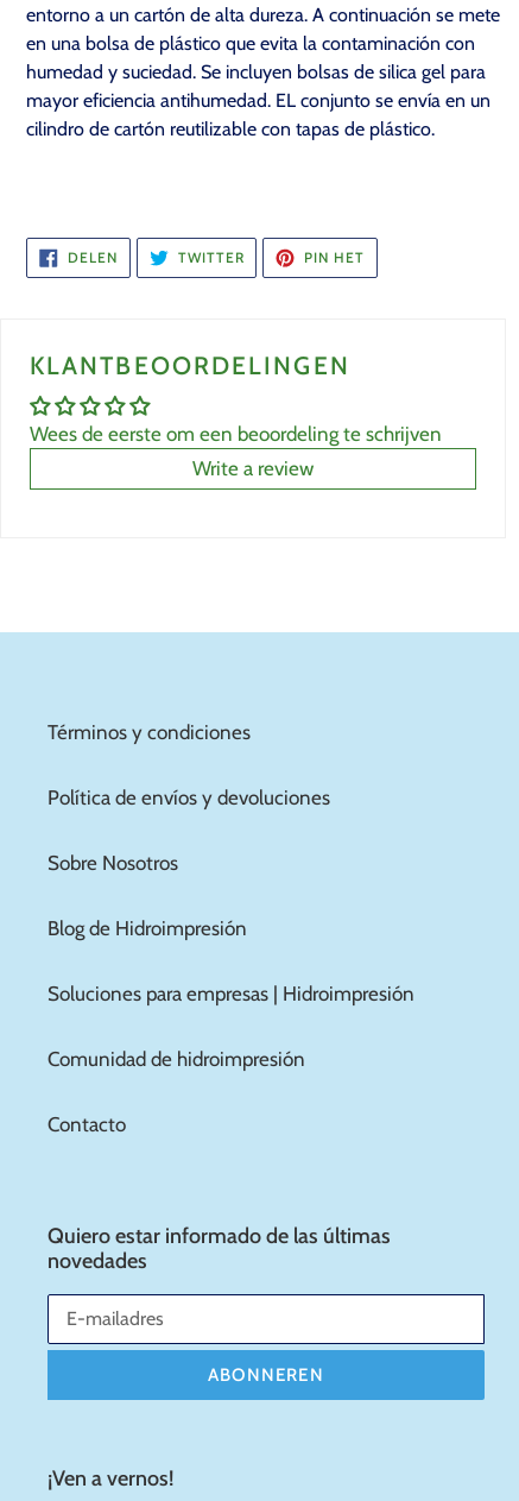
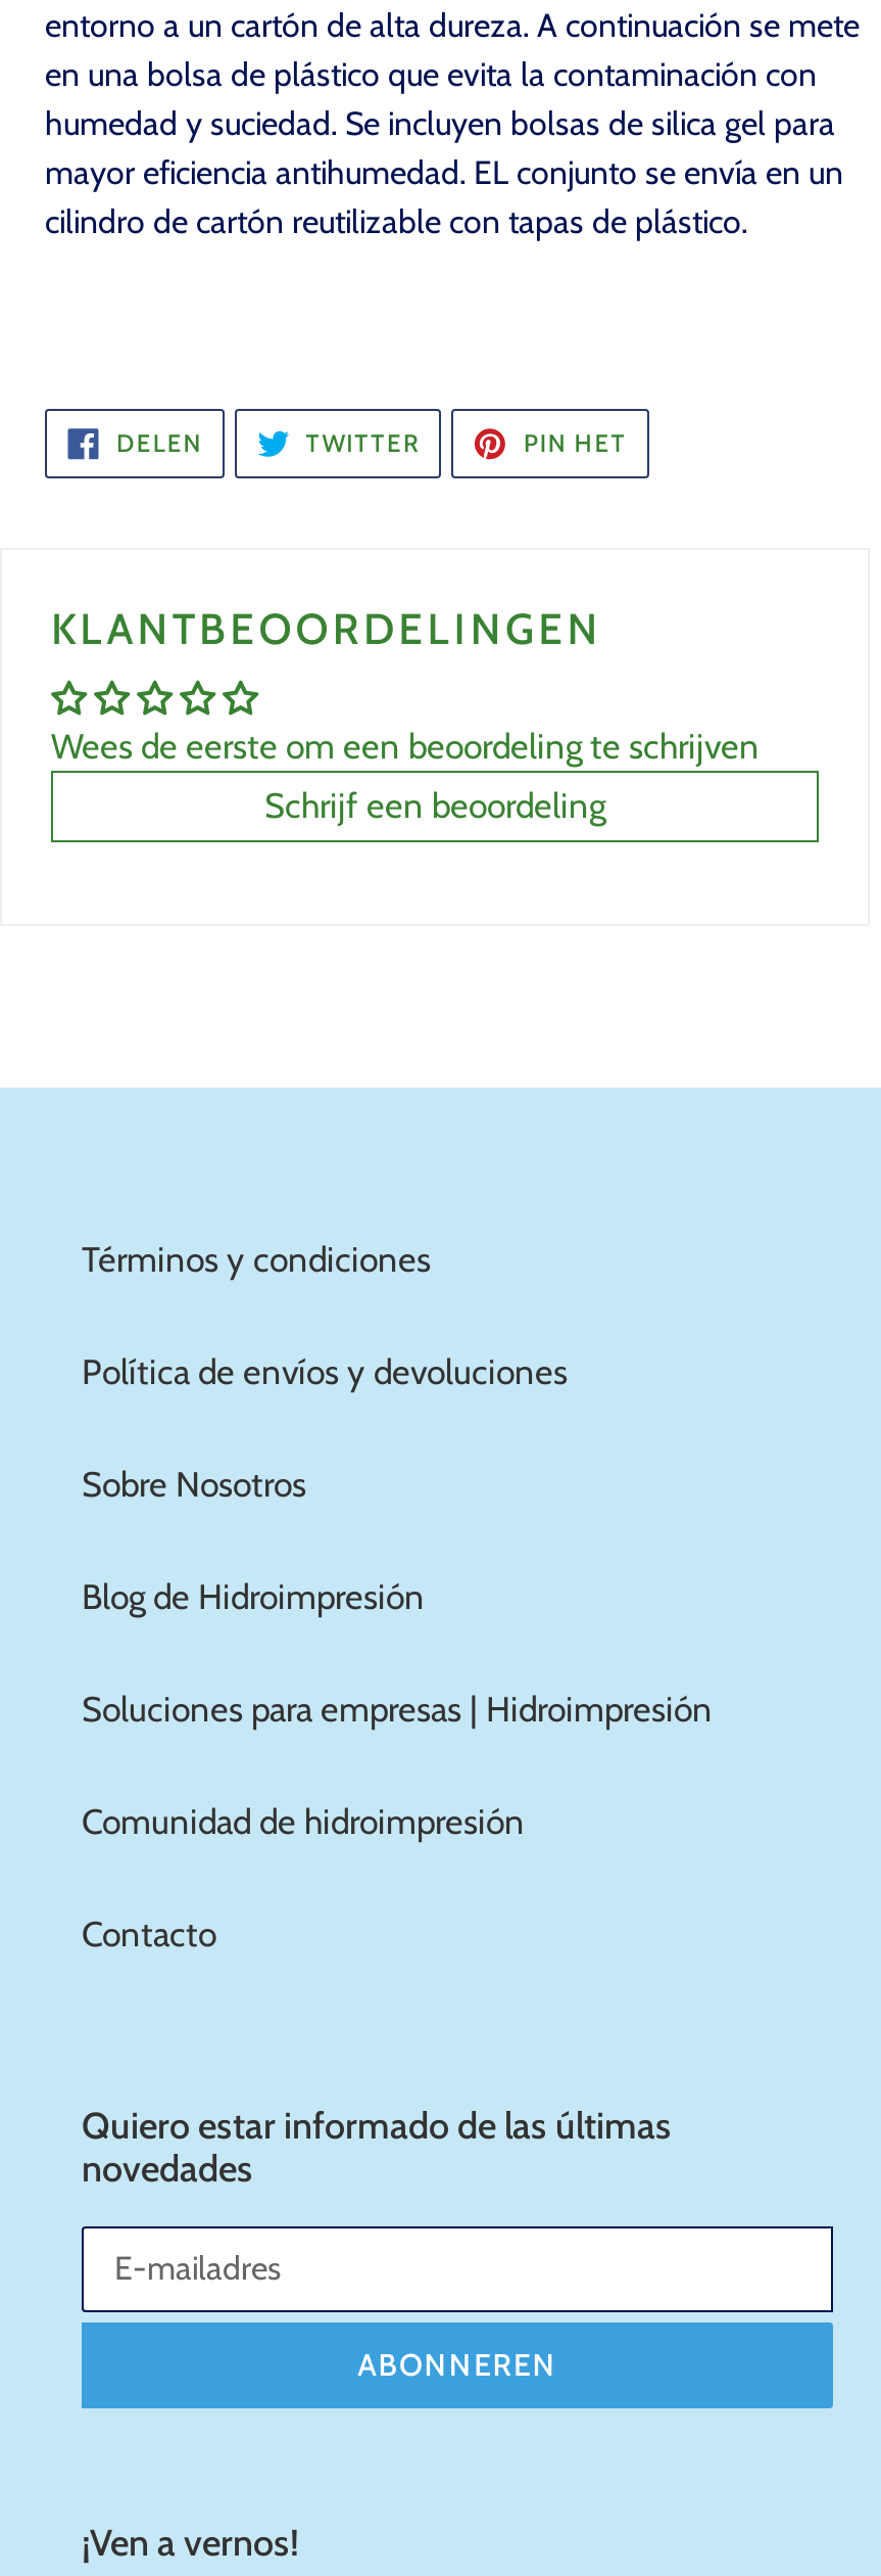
- Write a review
+ Schrijf een beoordeling
